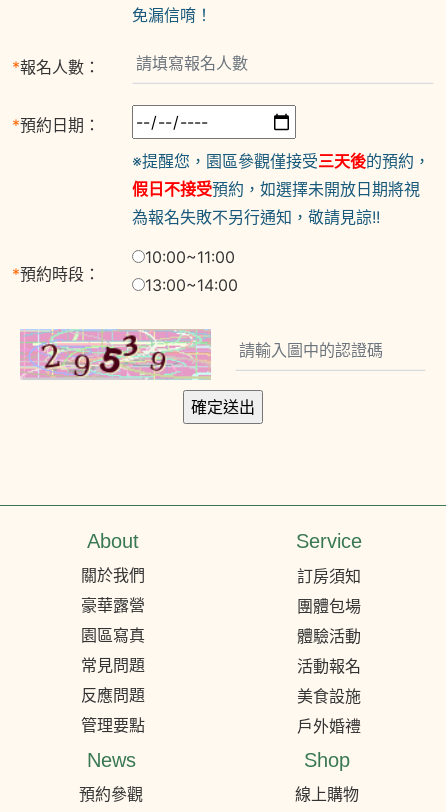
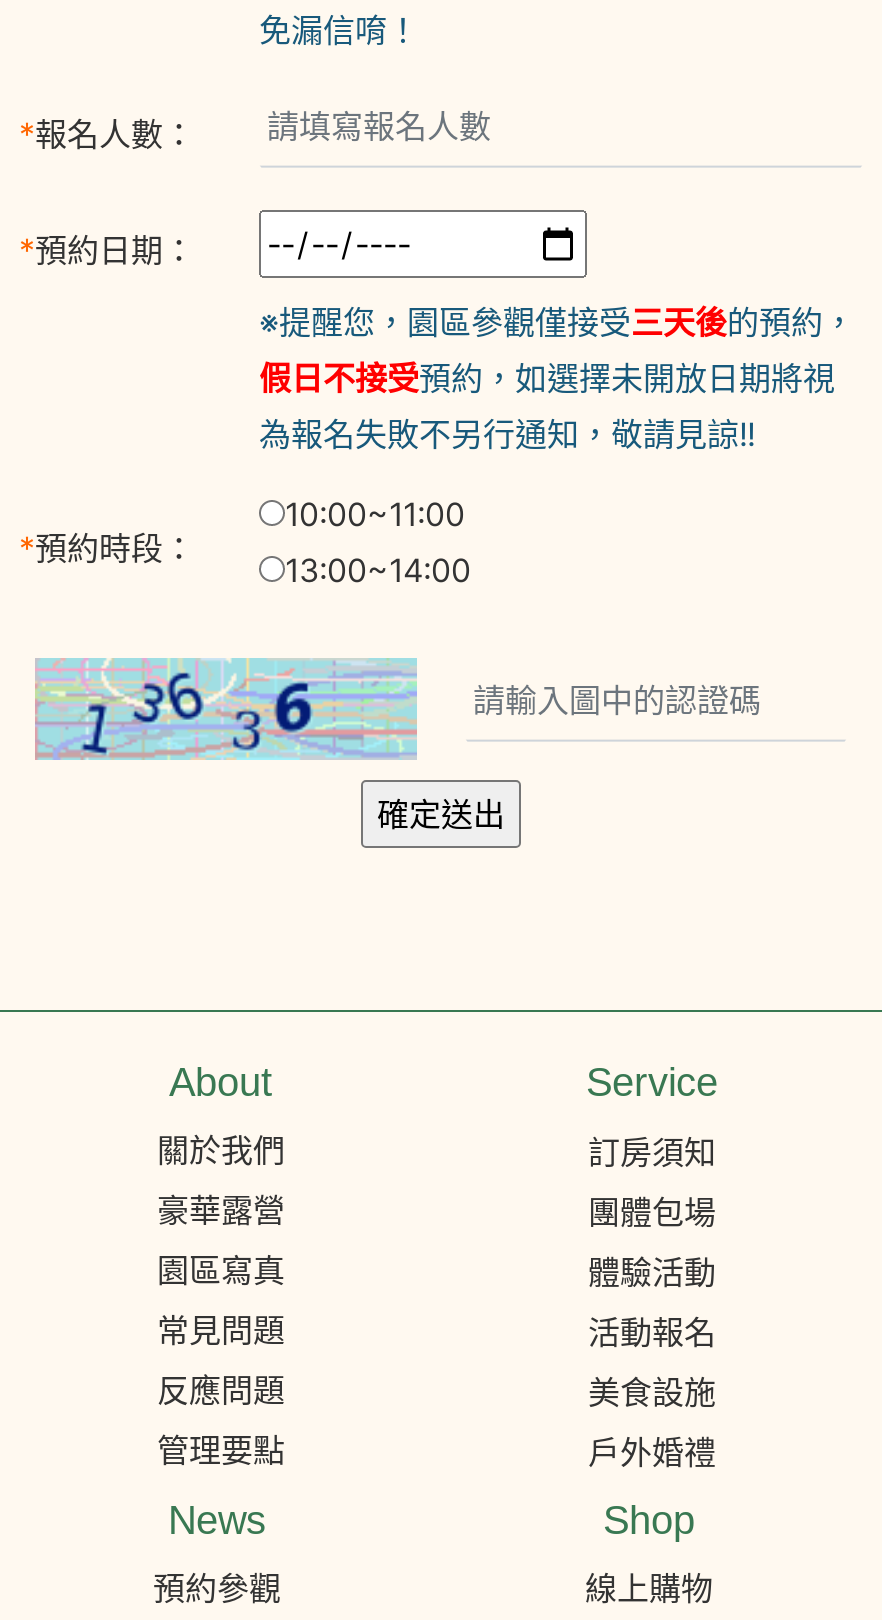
- [image]
+ [image]
